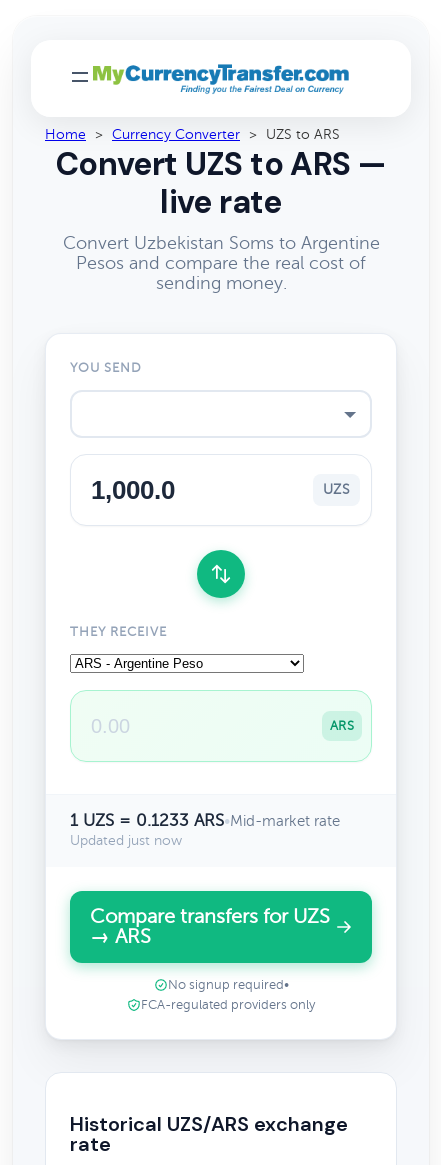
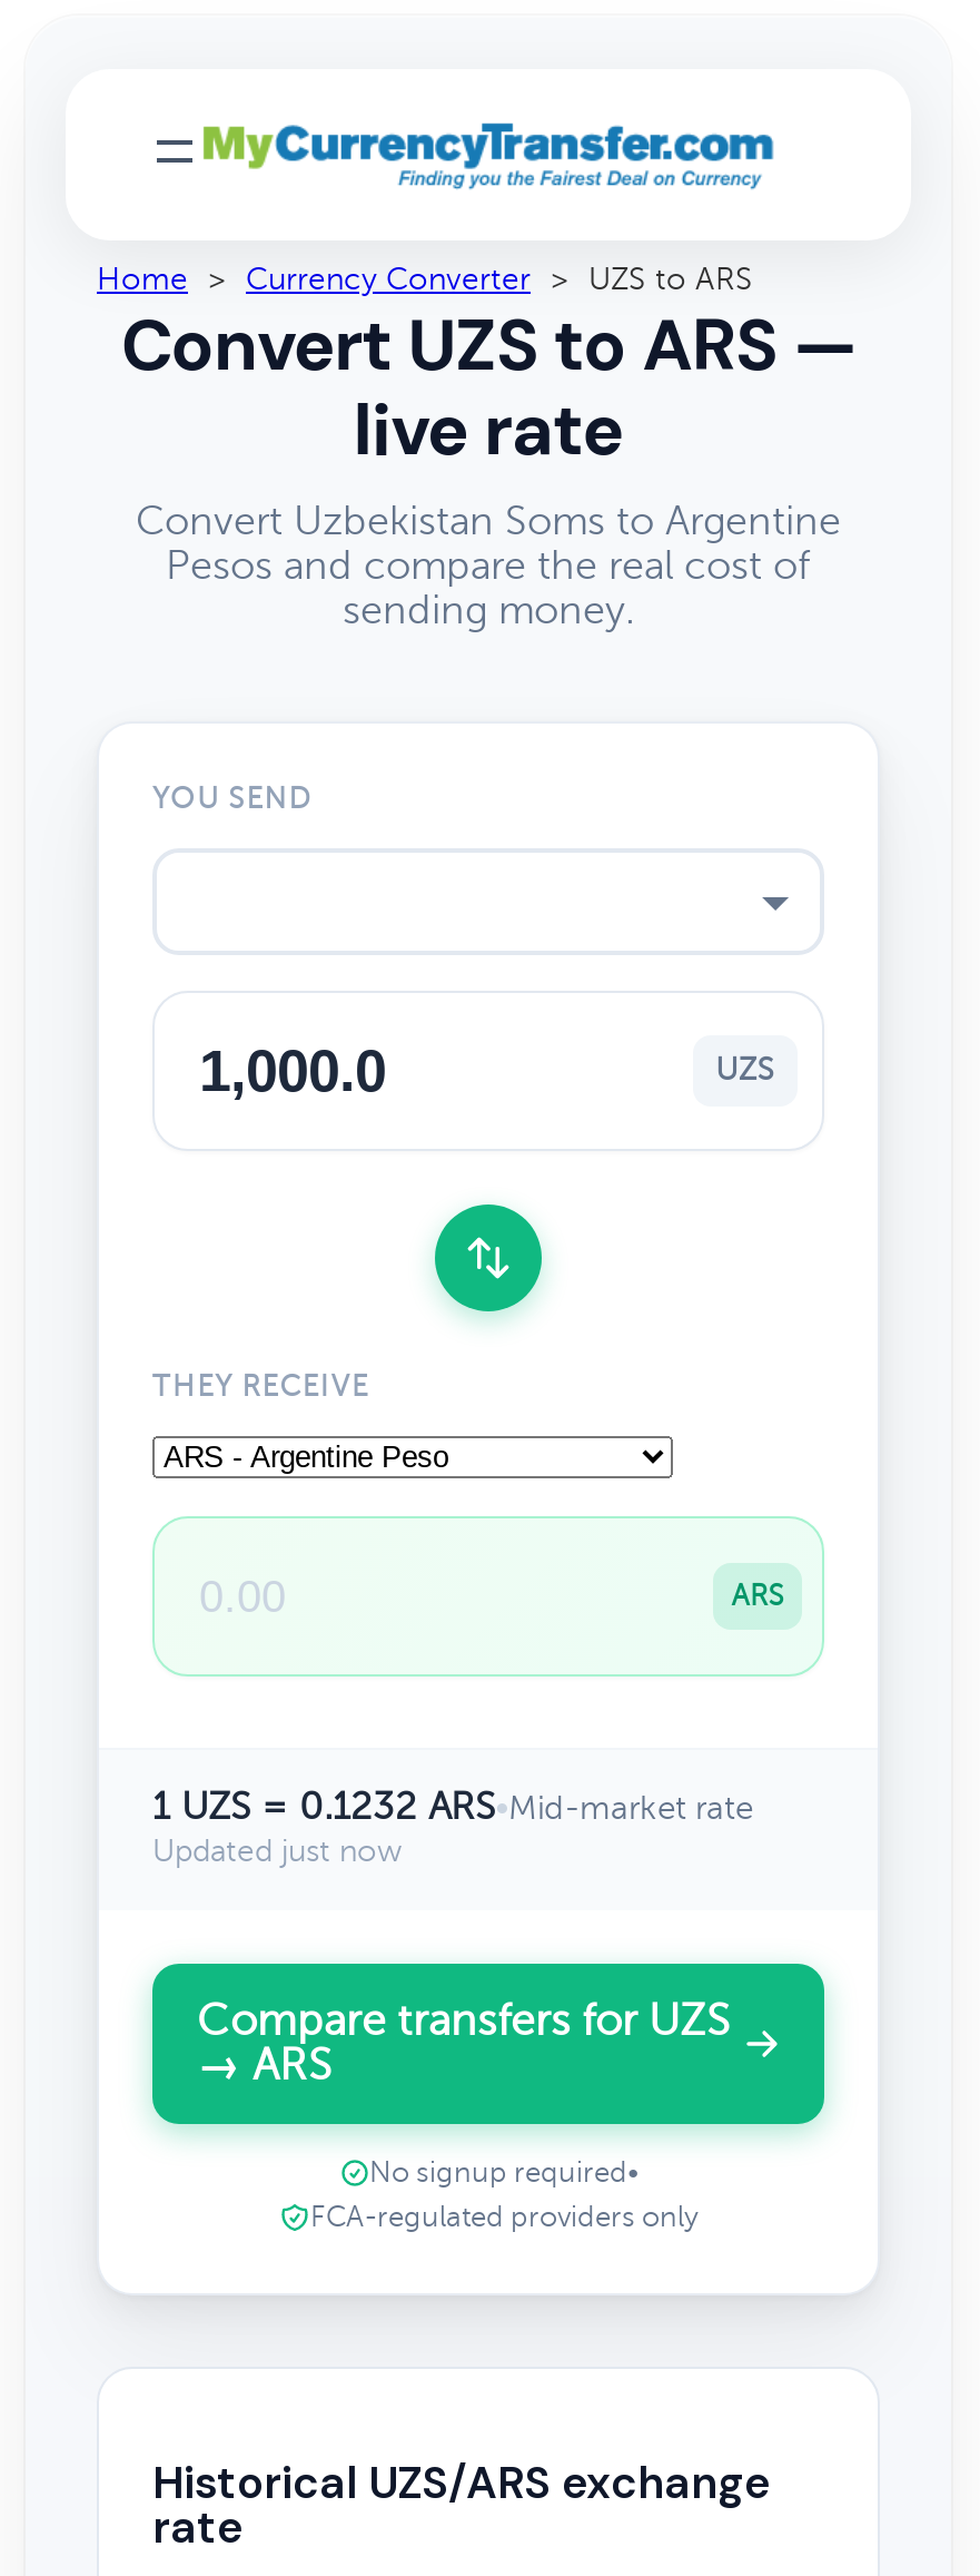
- 1 UZS = 0.1233 ARS • Mid-market rate
+ 1 UZS = 0.1232 ARS • Mid-market rate
